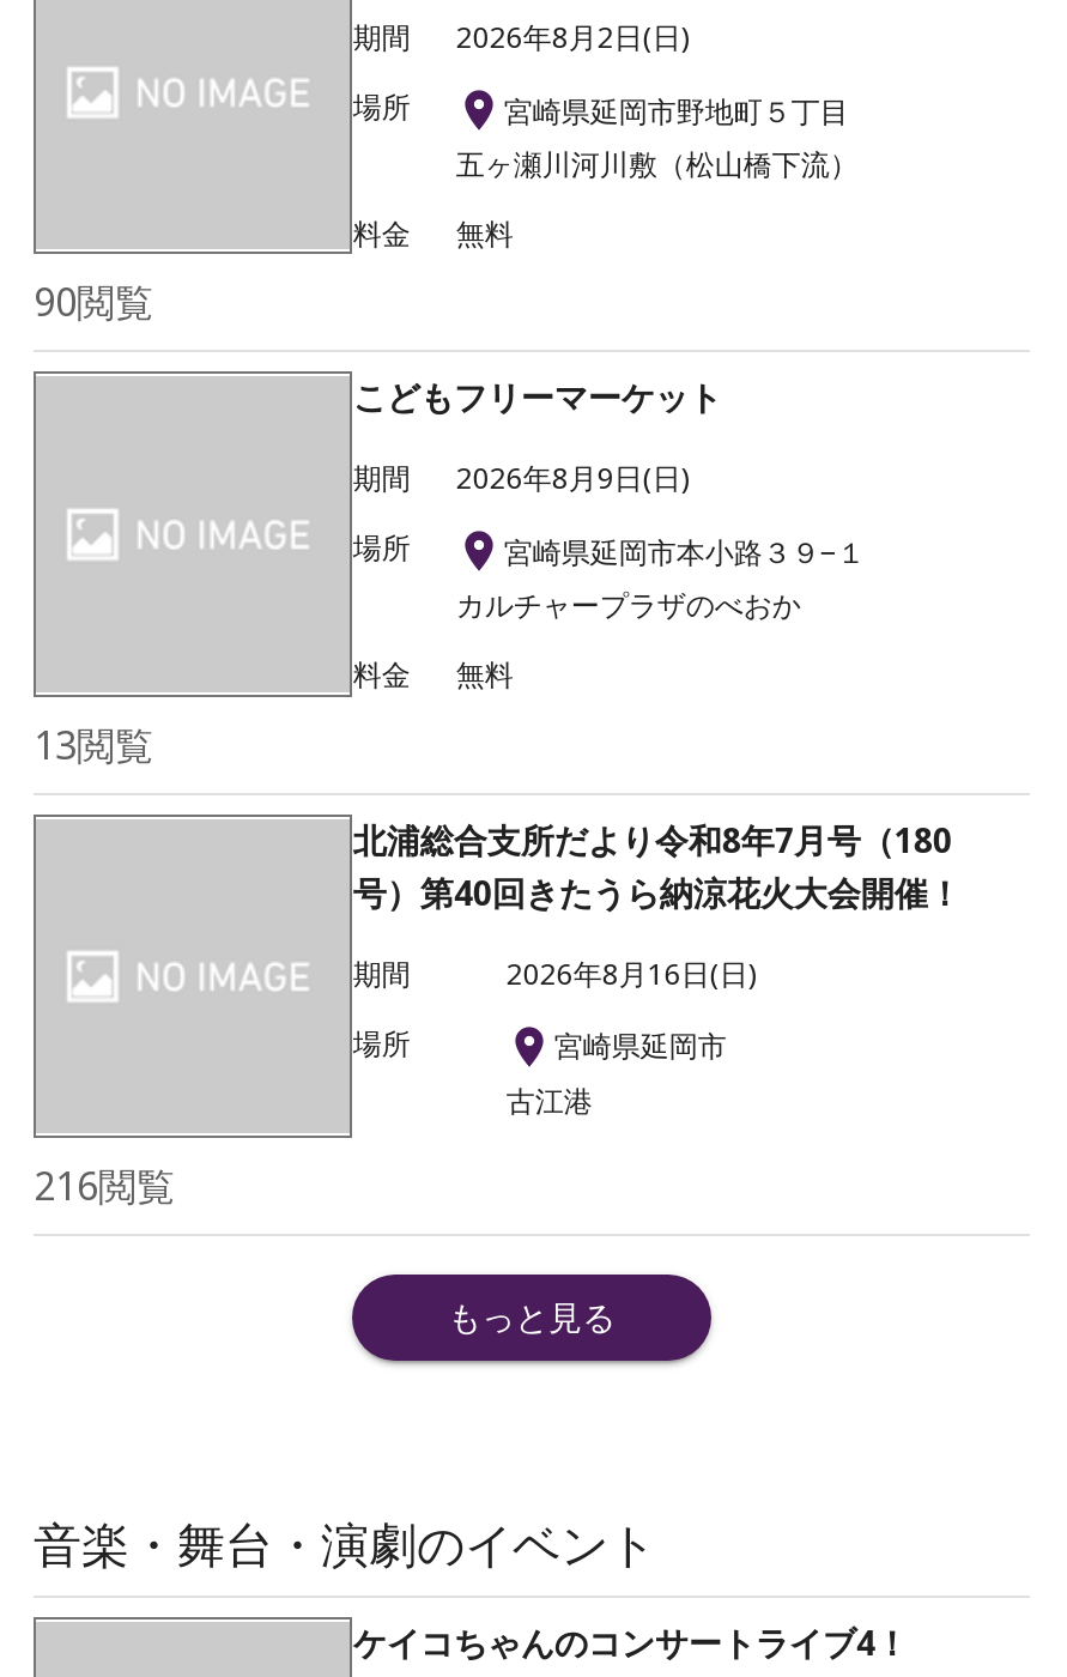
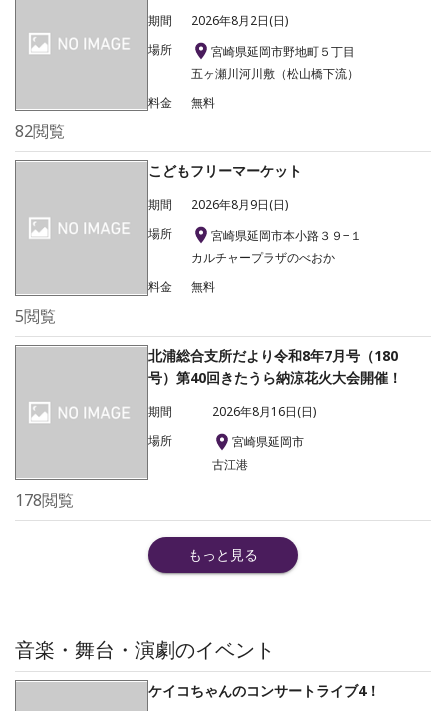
- 90閲覧
+ 82閲覧

- 13閲覧
+ 5閲覧

- 216閲覧
+ 178閲覧
